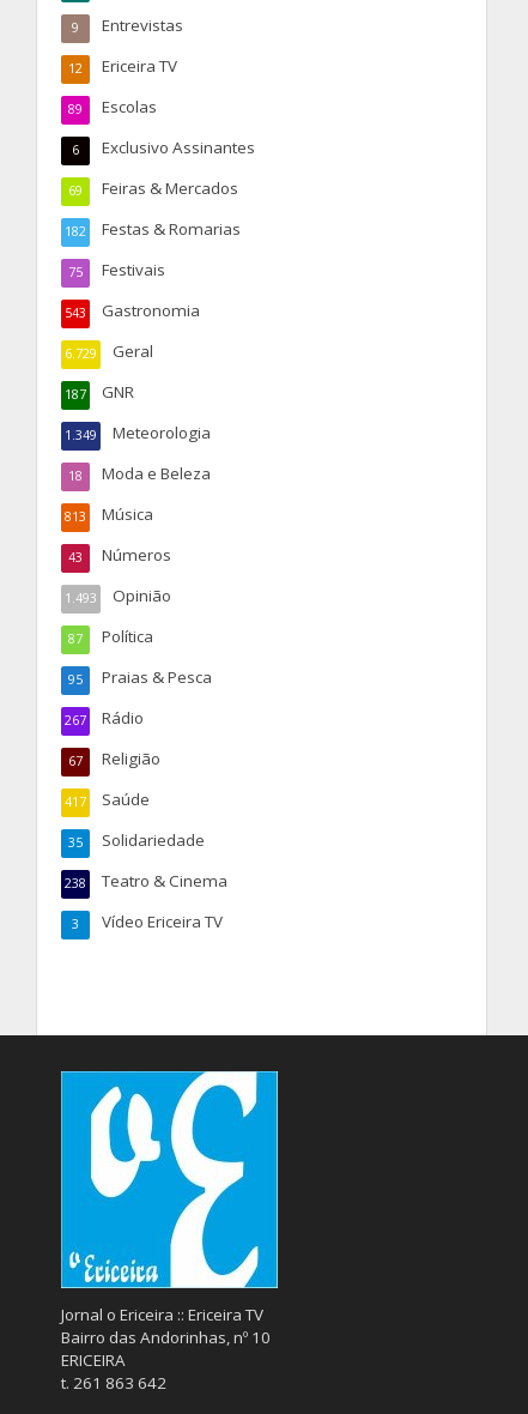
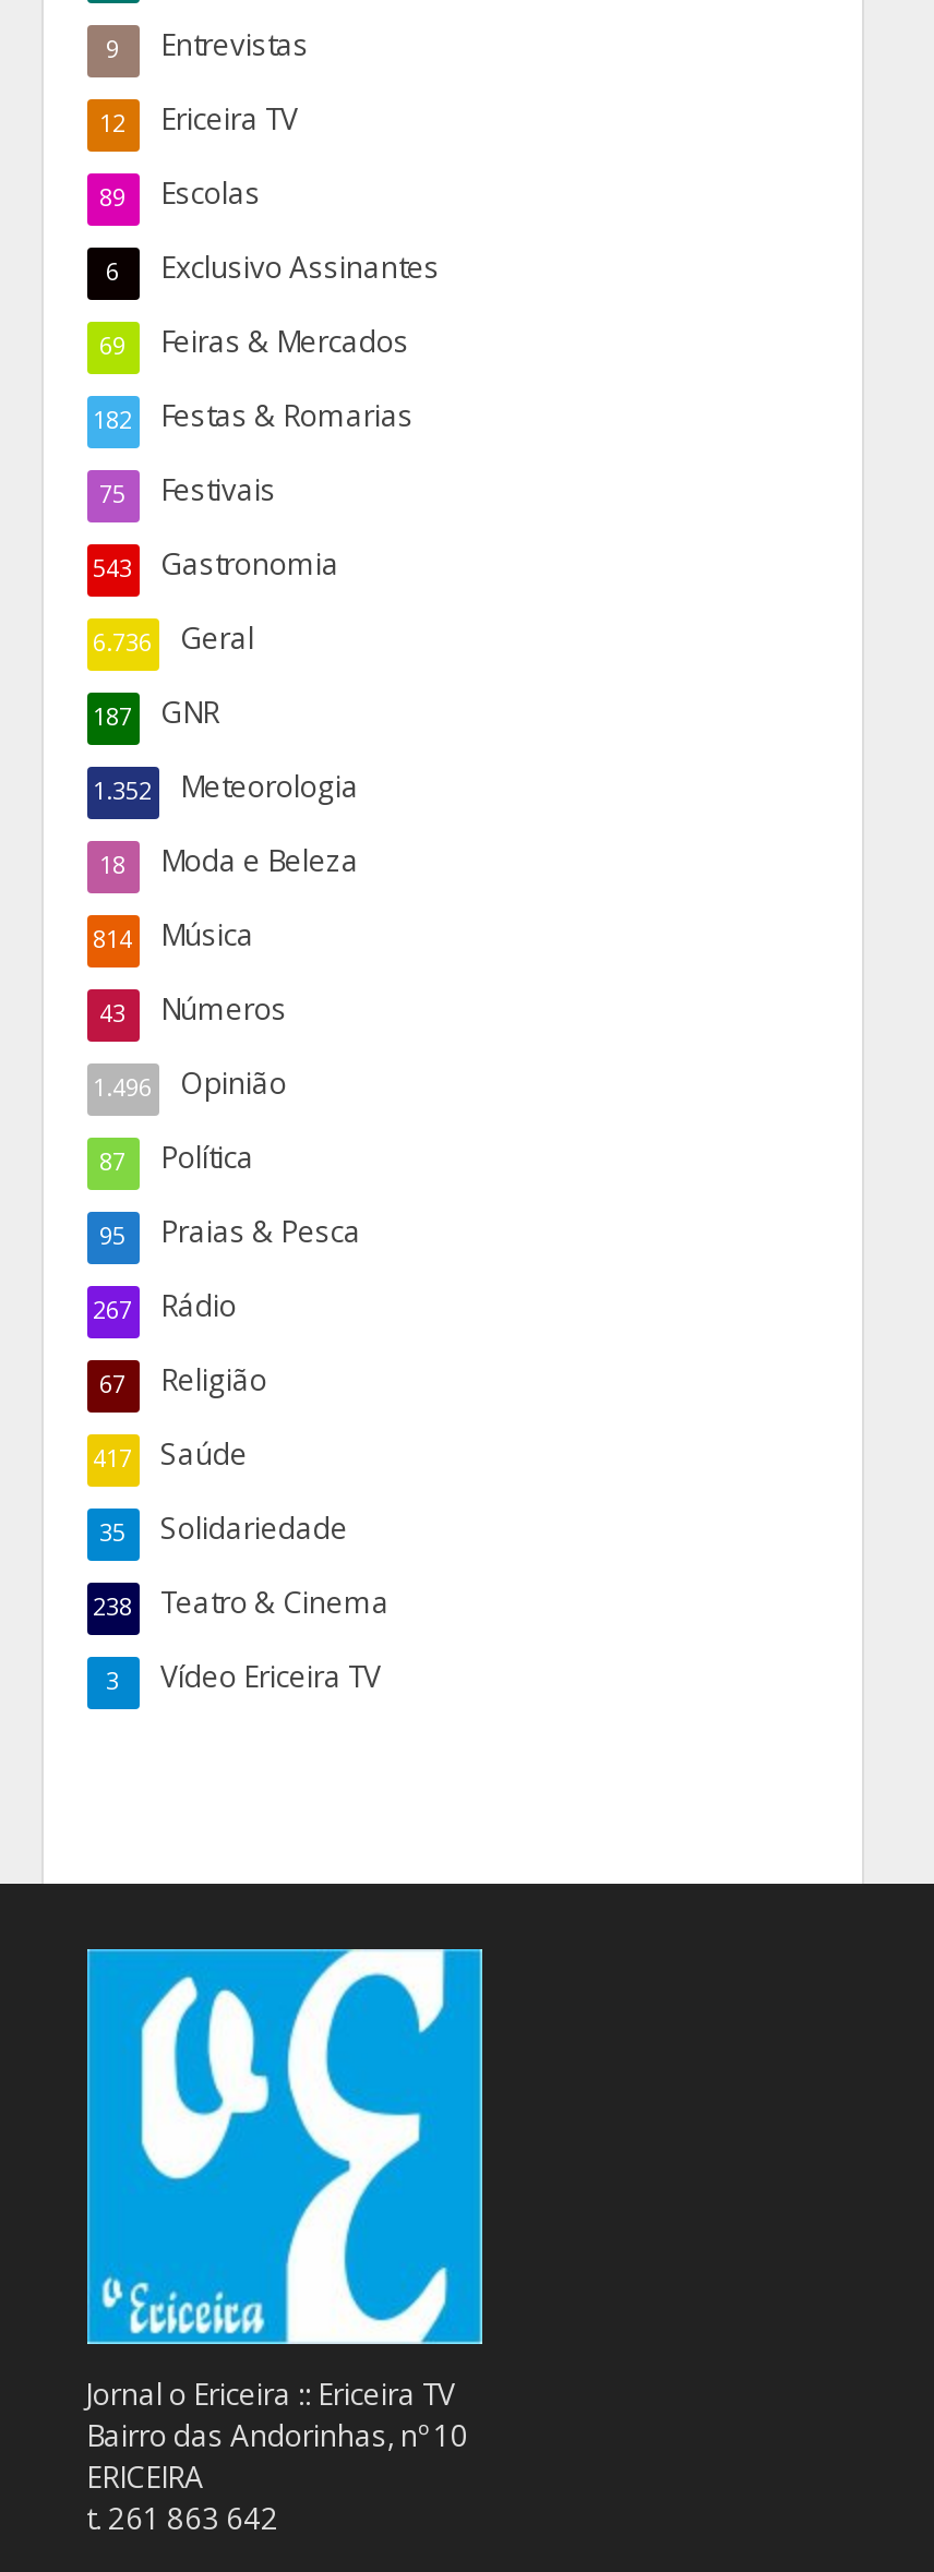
- 6.729 Geral
+ 6.736 Geral

- 1.349 Meteorologia
+ 1.352 Meteorologia

- 813 Música
+ 814 Música

- 1.493 Opinião
+ 1.496 Opinião
